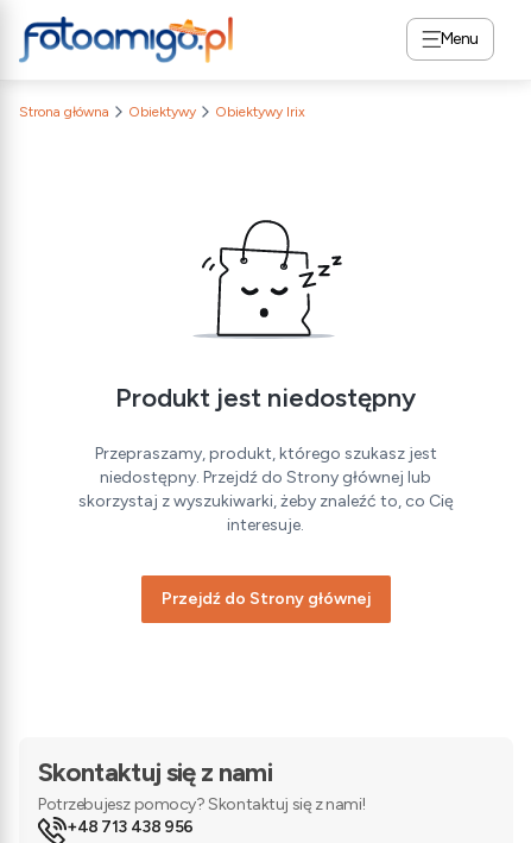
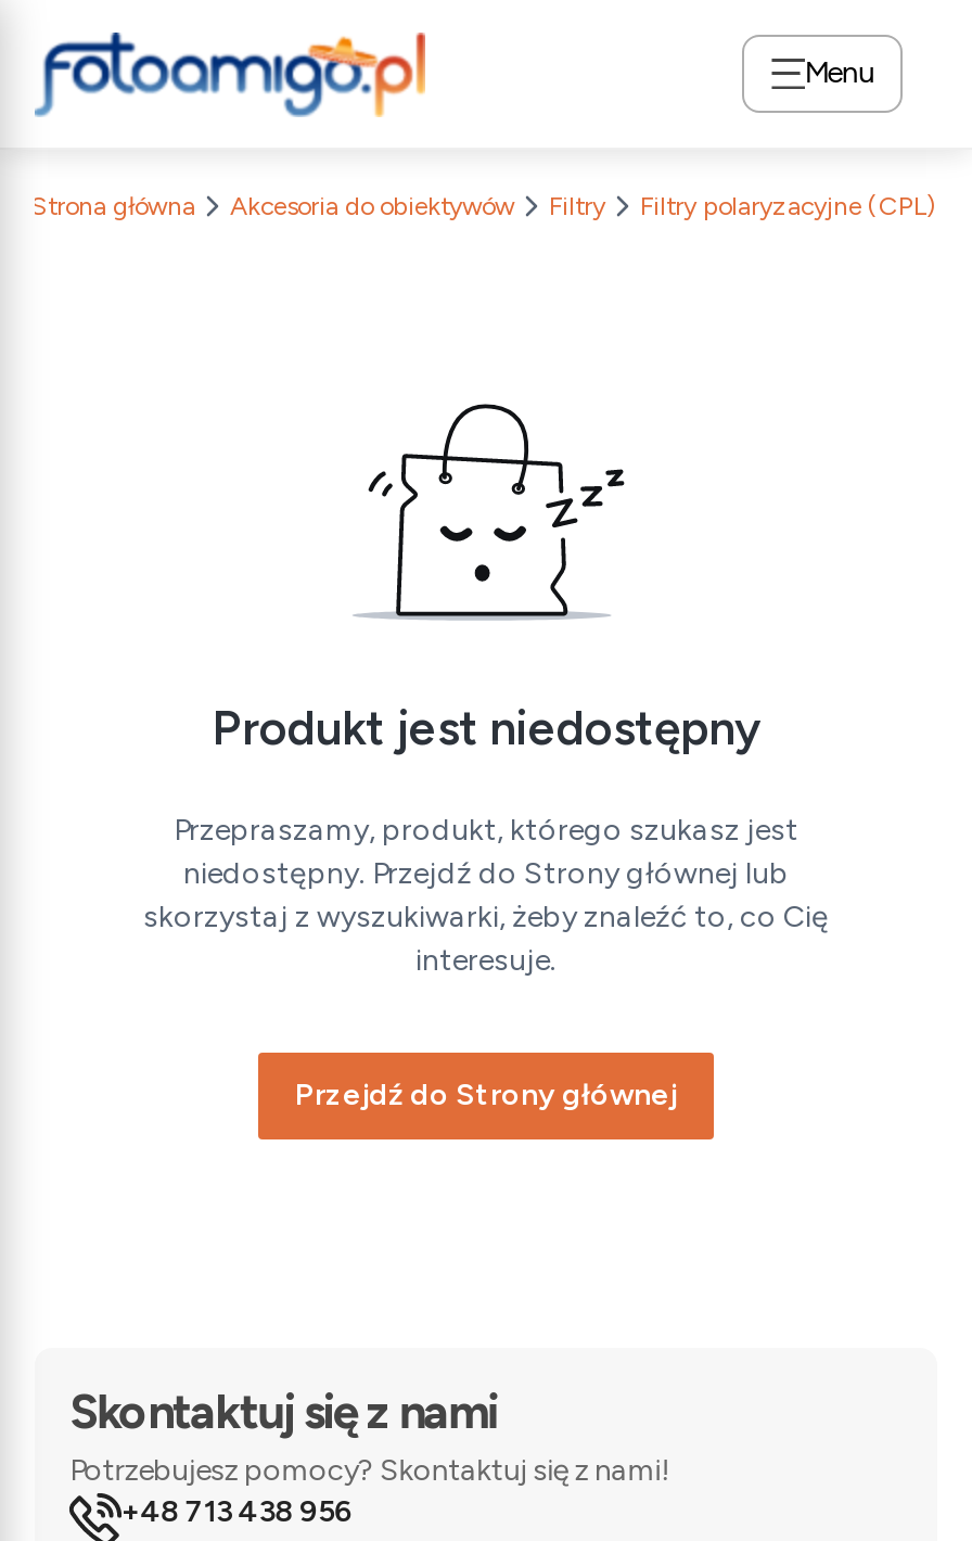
- Obiektywy
- Obiektywy Irix
+ Akcesoria do obiektywów
+ Filtry
+ Filtry polaryzacyjne (CPL)
